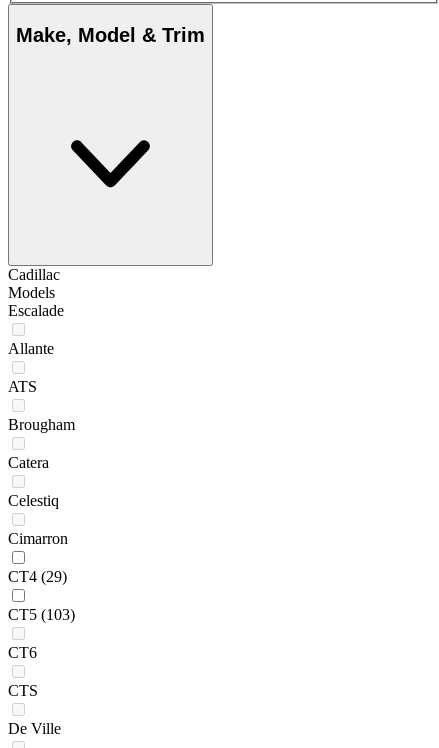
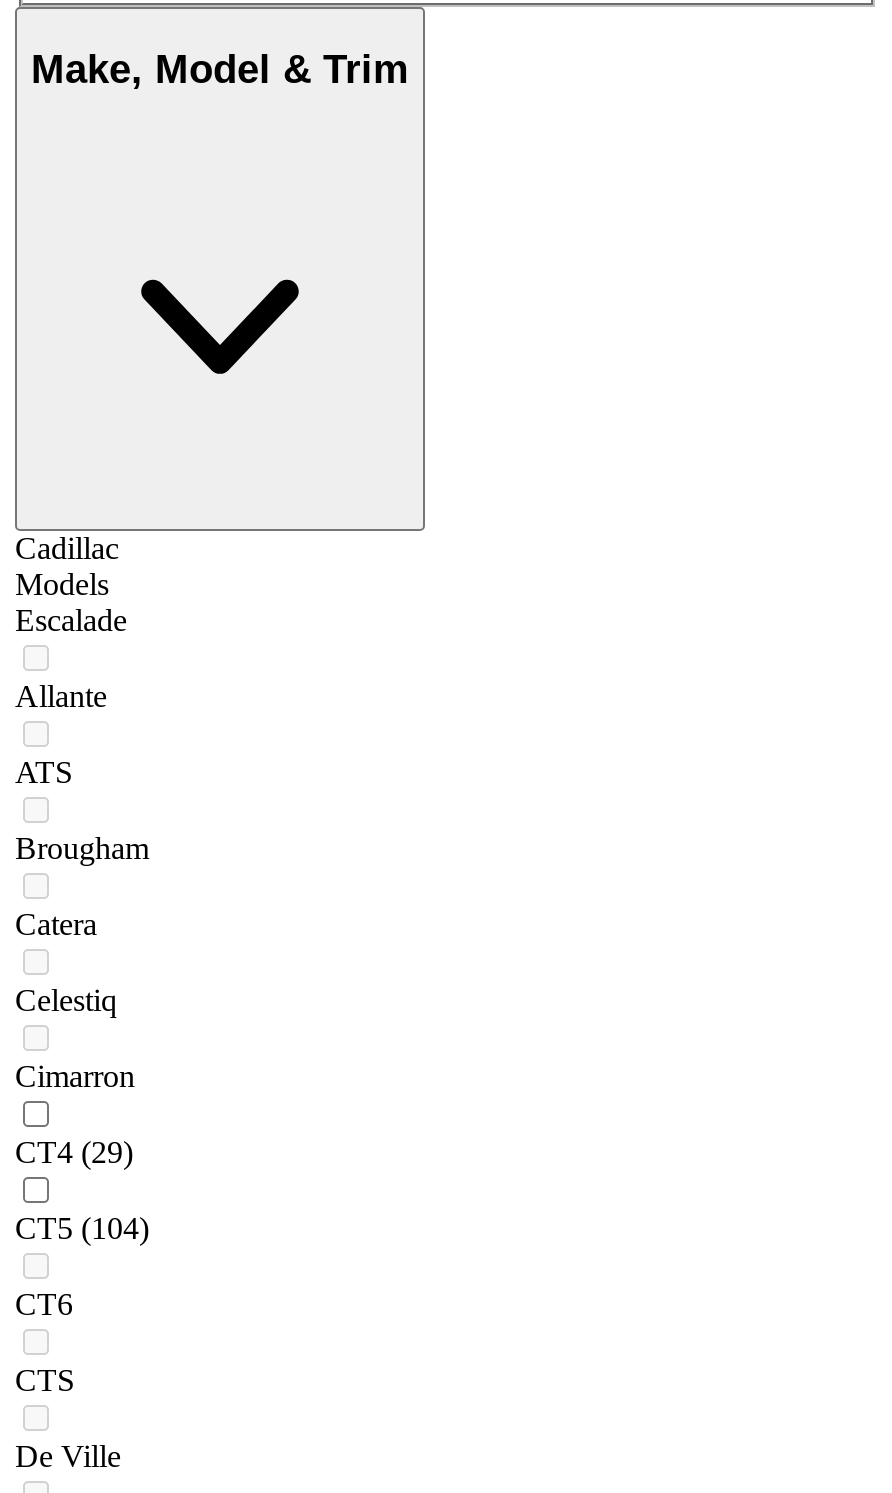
- CT5 (103)
+ CT5 (104)
